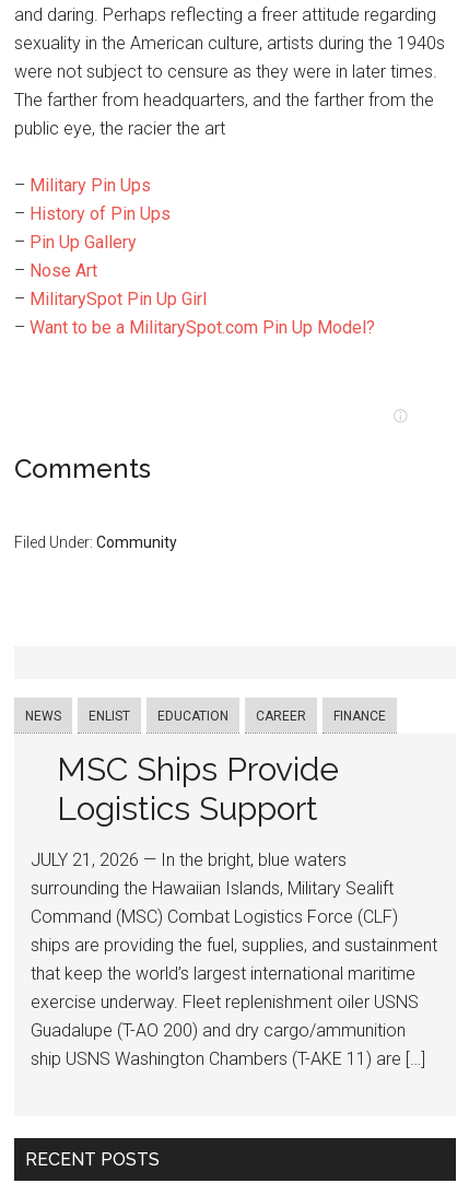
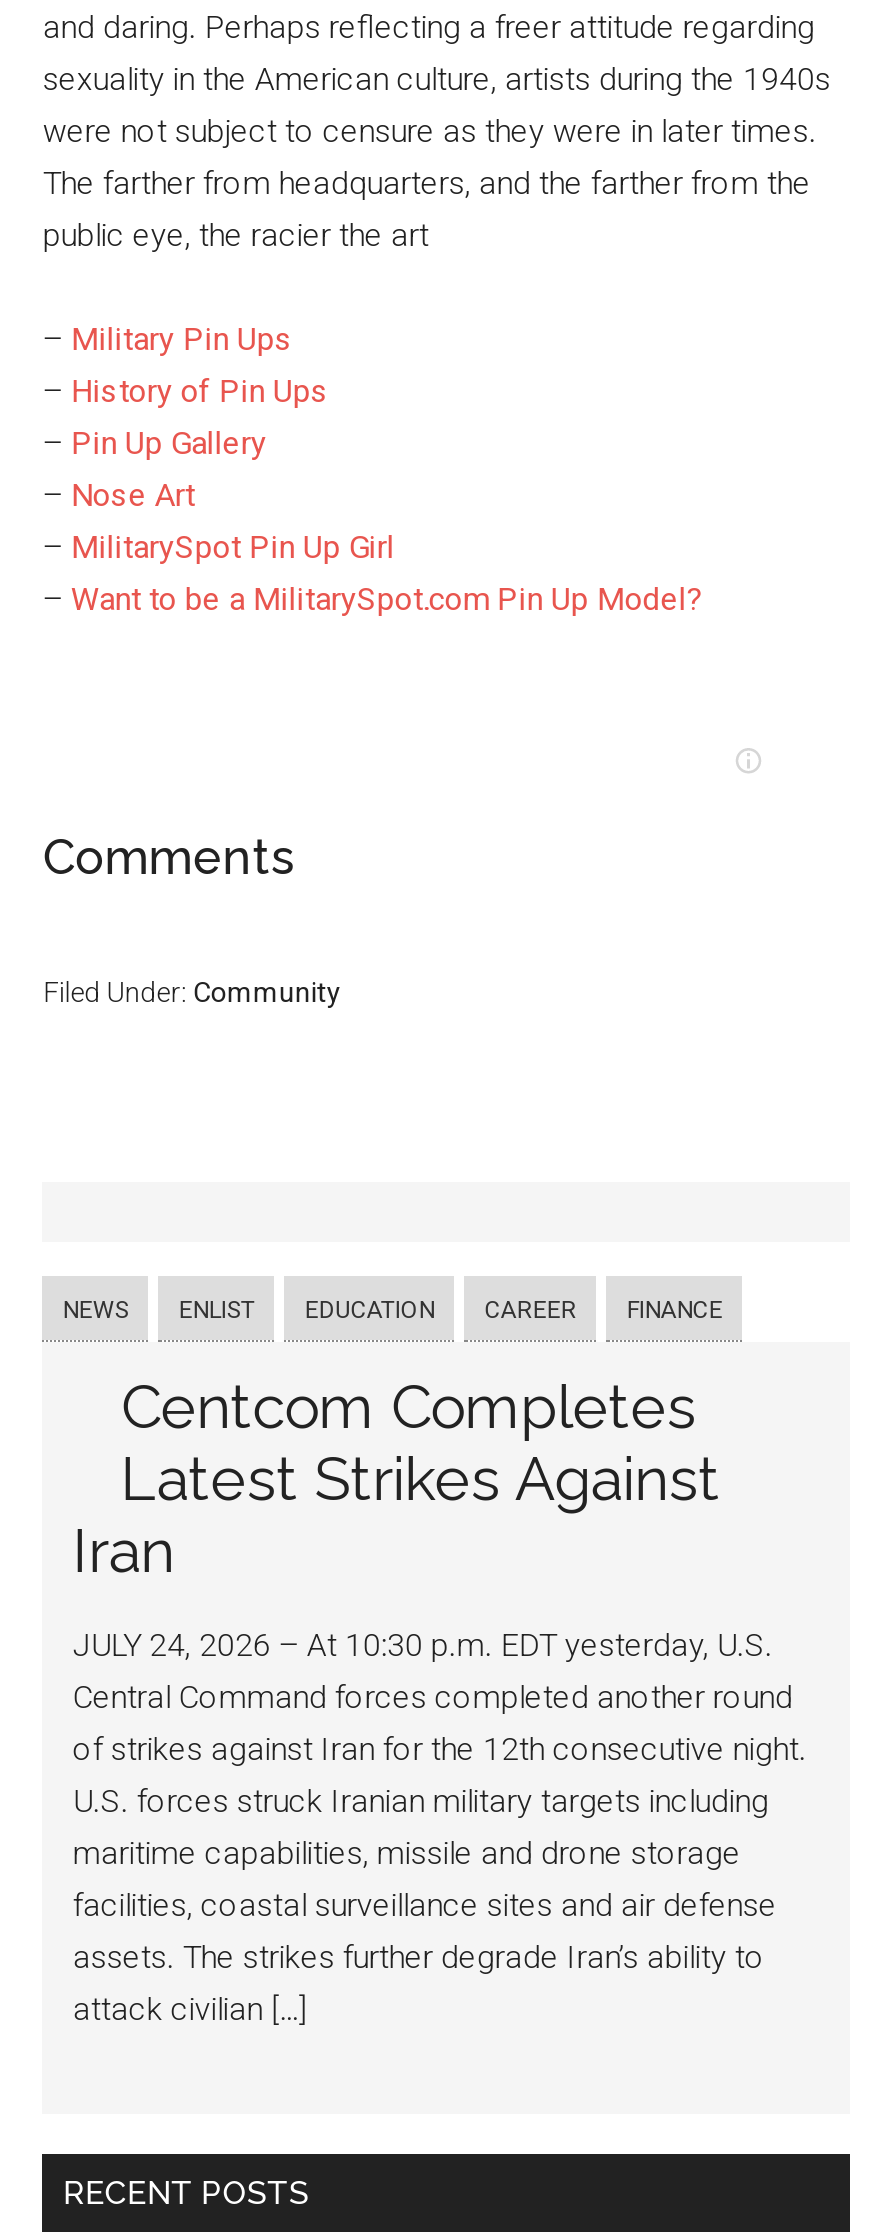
- MSC Ships Provide
- Logistics Support
+ Centcom Completes
+ Latest Strikes Against
+ Iran

- JULY 21, 2026 — In the bright, blue waters
- surrounding the Hawaiian Islands, Military Sealift
- Command (MSC) Combat Logistics Force (CLF)
- ships are providing the fuel, supplies, and sustainment
- that keep the world’s largest international maritime
- exercise underway. Fleet replenishment oiler USNS
- Guadalupe (T-AO 200) and dry cargo/ammunition
- ship USNS Washington Chambers (T-AKE 11) are […]
+ JULY 24, 2026 – At 10:30 p.m. EDT yesterday, U.S.
+ Central Command forces completed another round
+ of strikes against Iran for the 12th consecutive night.
+ U.S. forces struck Iranian military targets including
+ maritime capabilities, missile and drone storage
+ facilities, coastal surveillance sites and air defense
+ assets. The strikes further degrade Iran’s ability to
+ attack civilian […]
